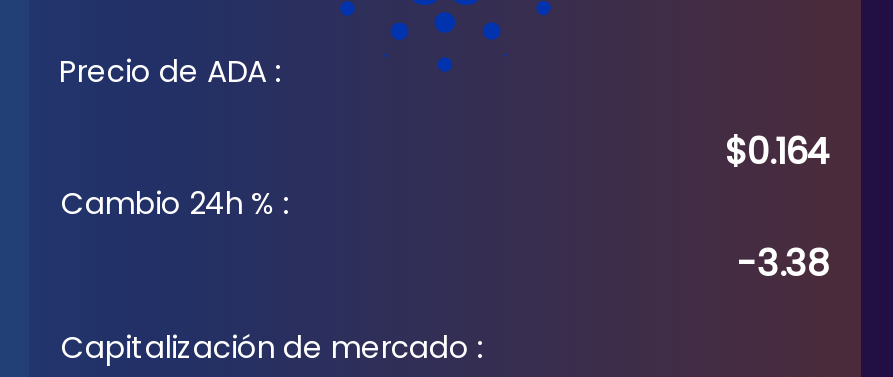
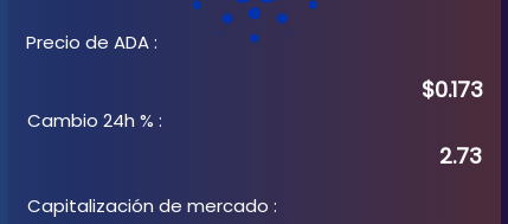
- $0.164
+ $0.173

- -3.38
+ 2.73
